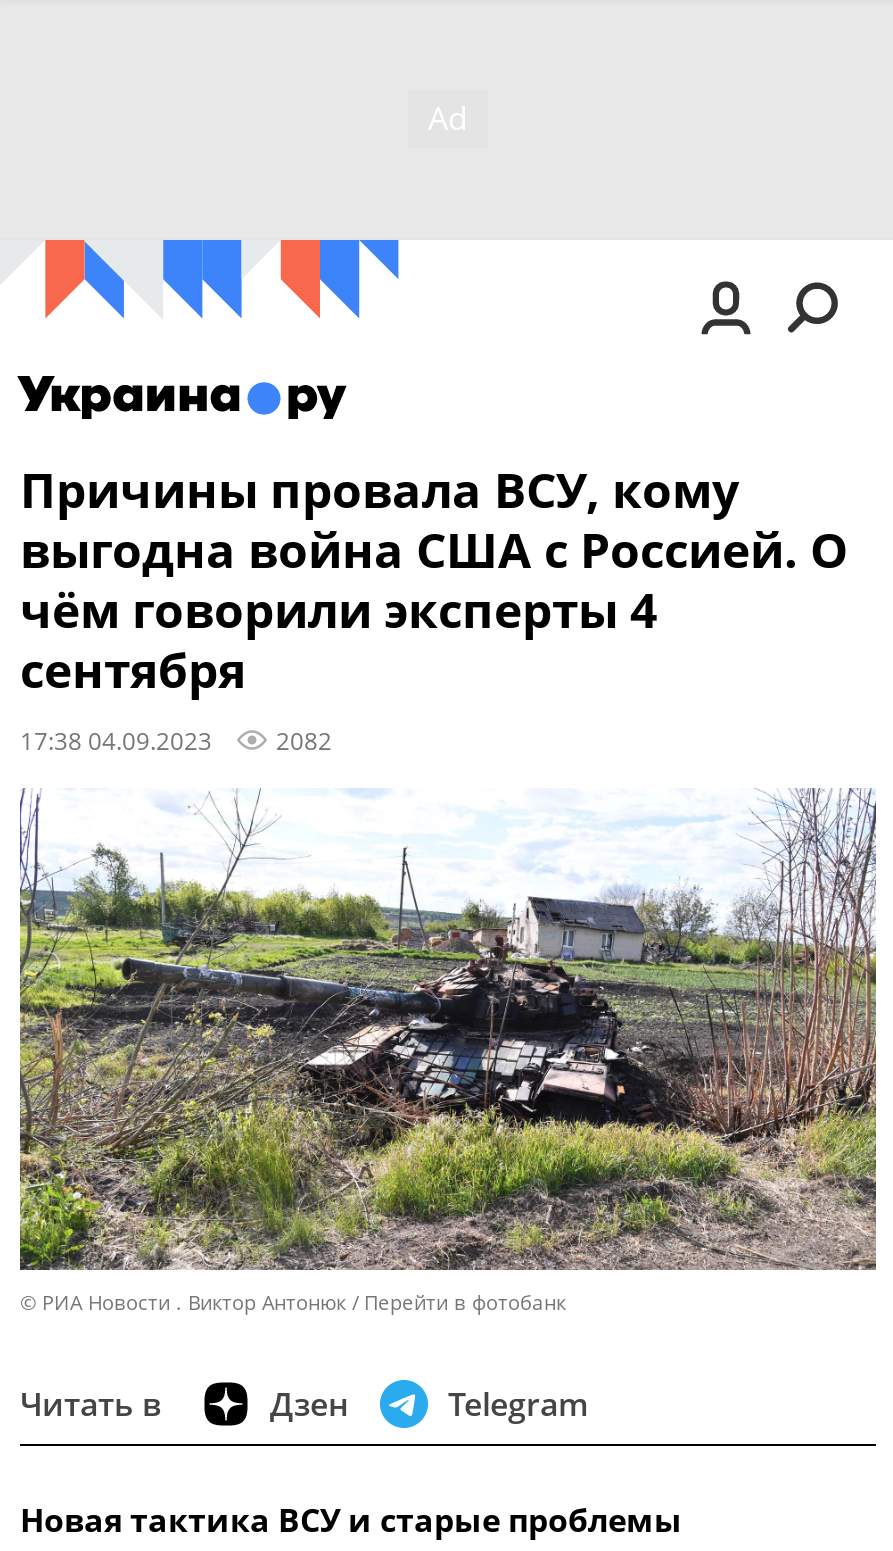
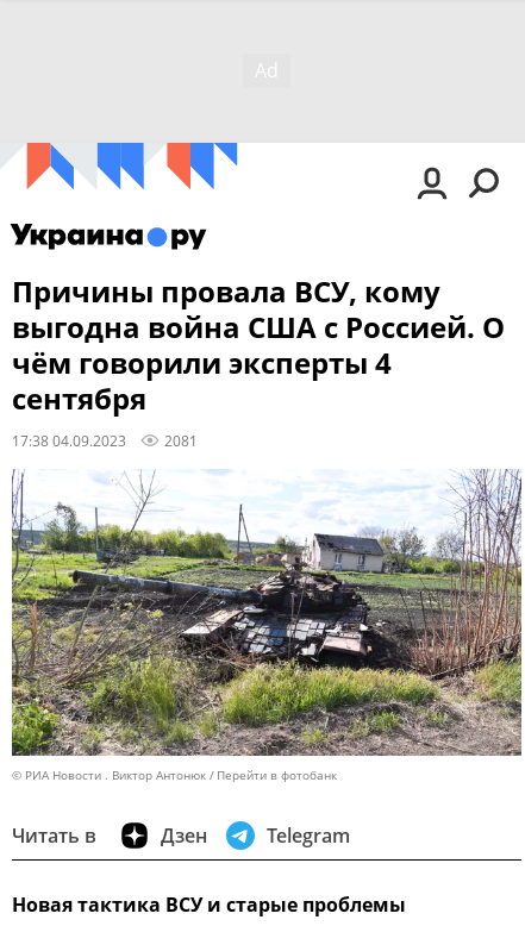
- 17:38 04.09.2023 2082
+ 17:38 04.09.2023 2081
